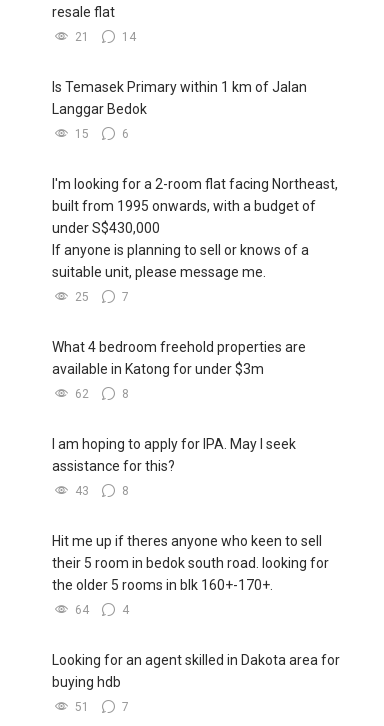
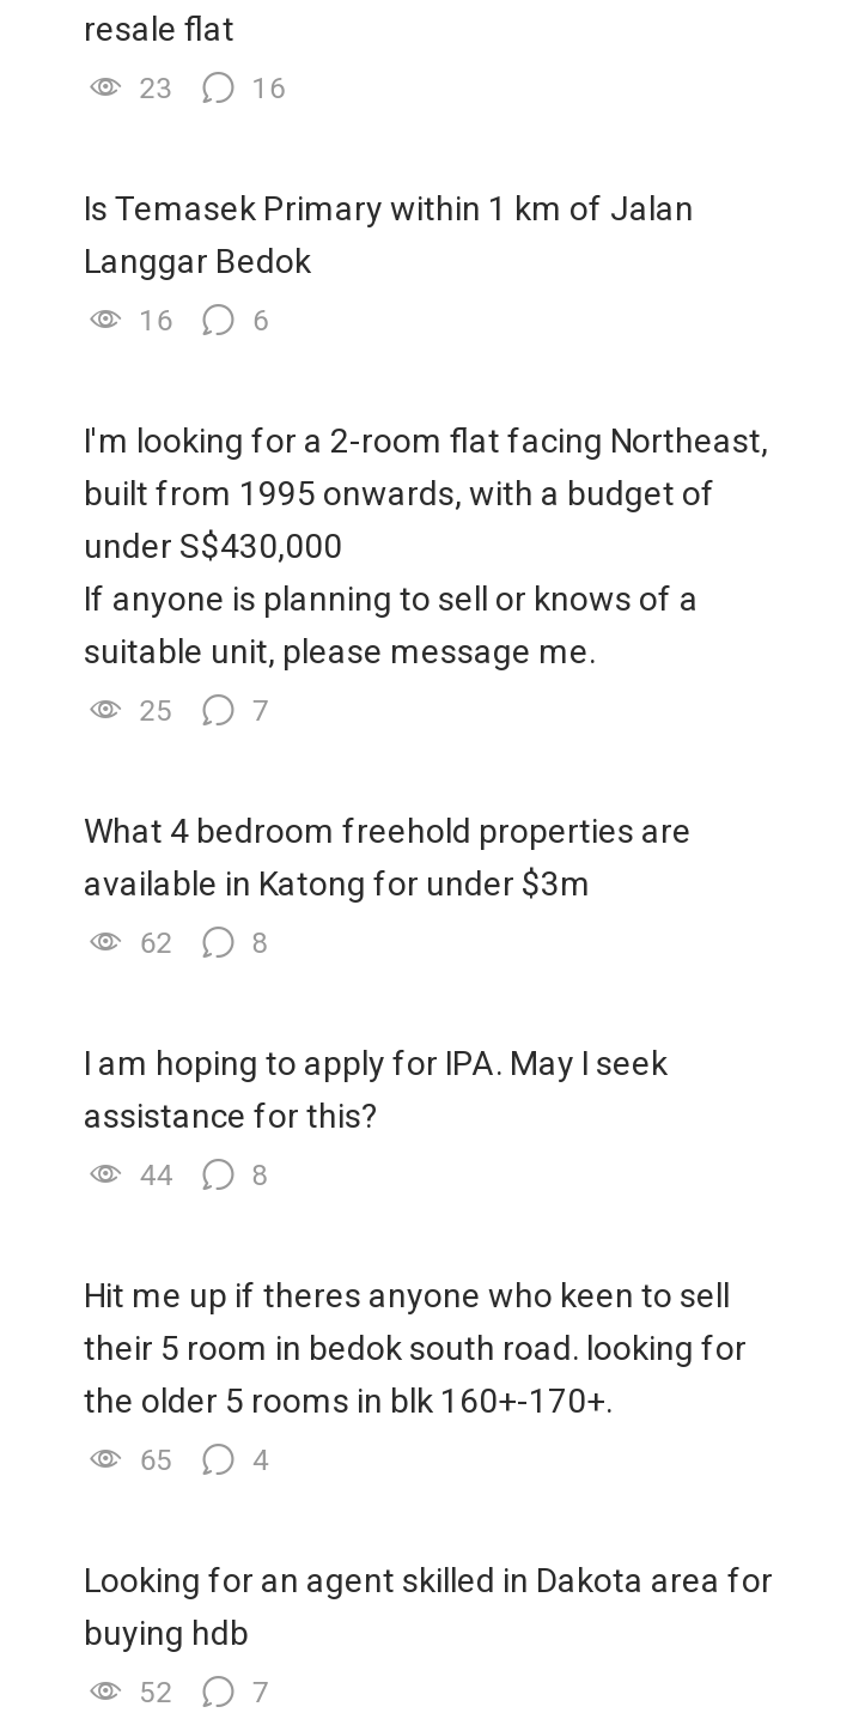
- 21
+ 23

- 14
+ 16

- 15
+ 16

- 43
+ 44

- 64
+ 65

- 51
+ 52
